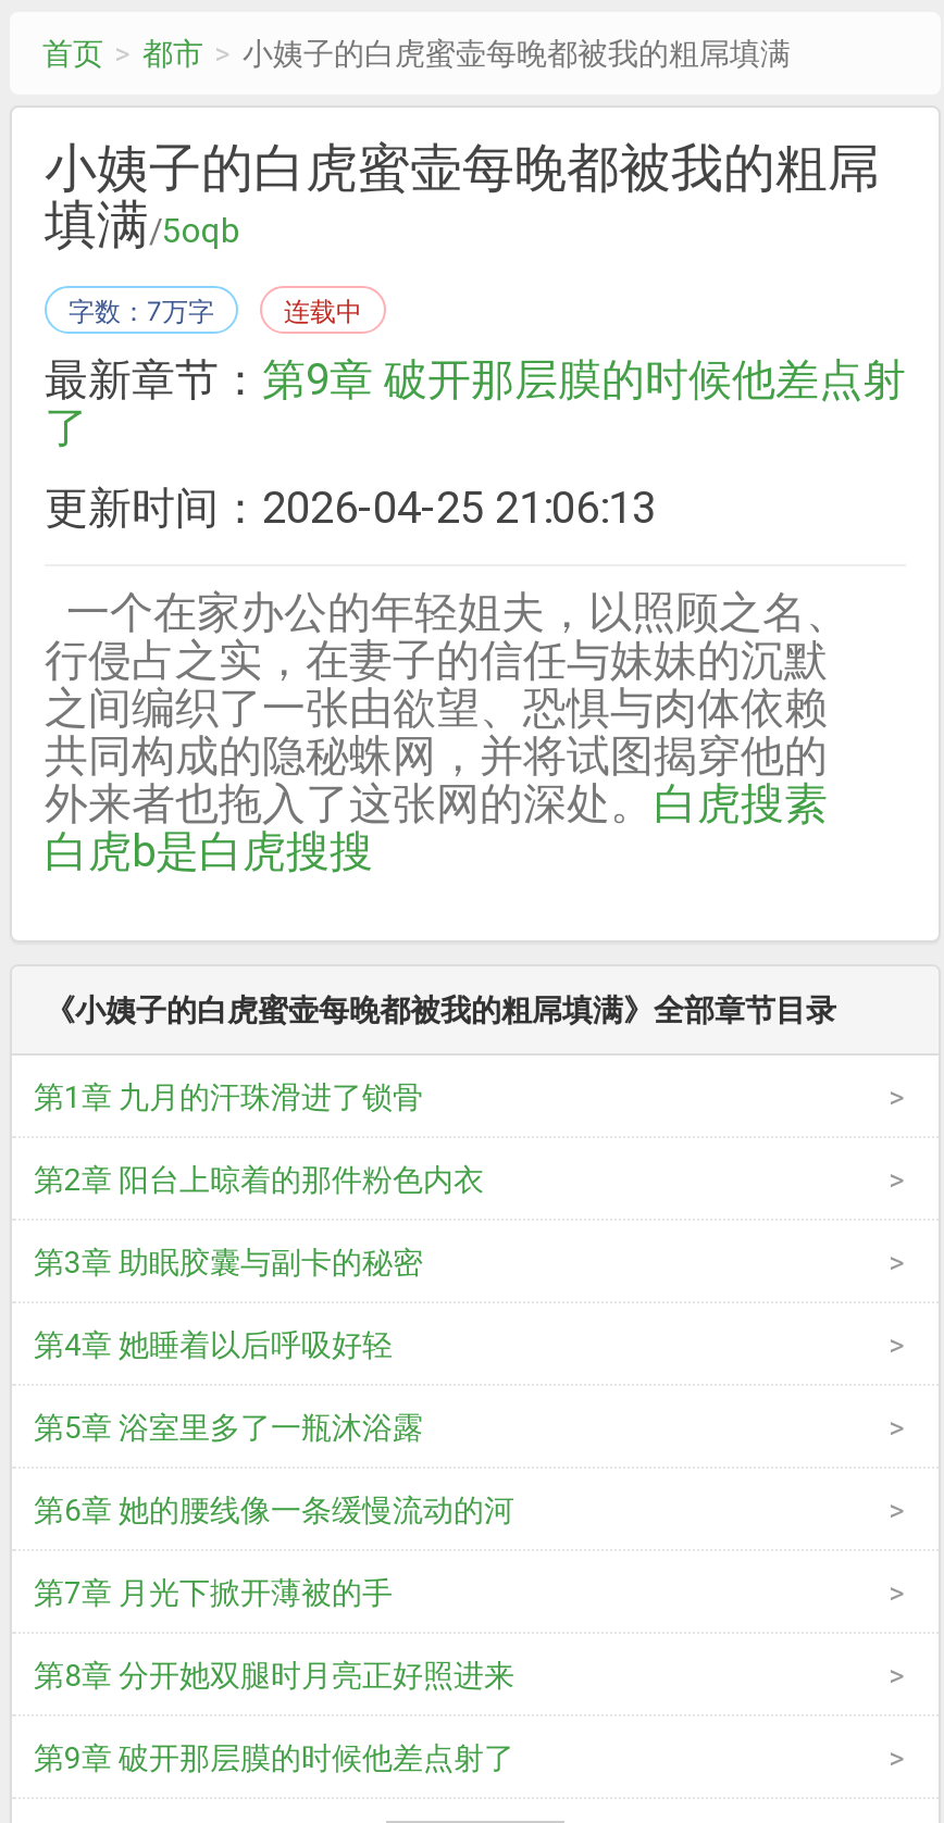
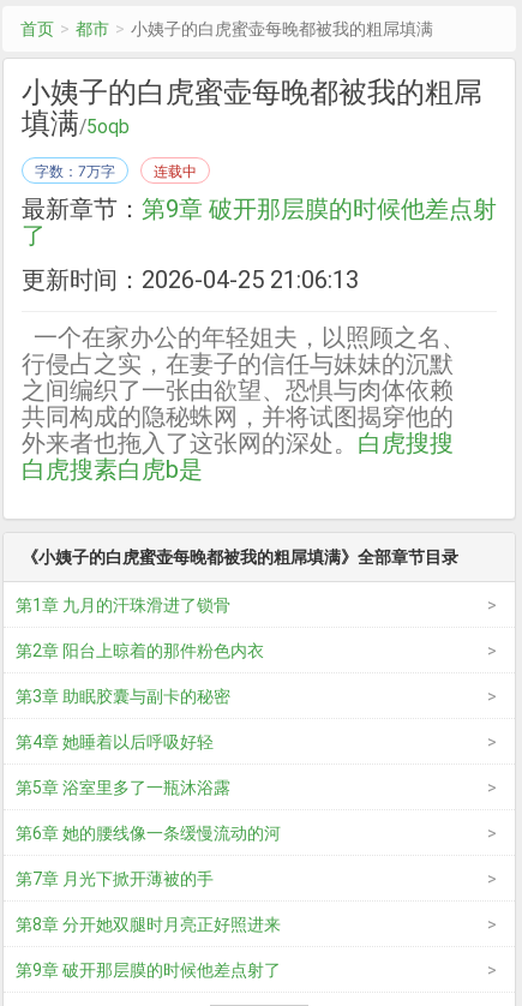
- 外来者也拖入了这张网的深处。白虎搜素
+ 外来者也拖入了这张网的深处。白虎搜搜

- 白虎b是白虎搜搜
+ 白虎搜素白虎b是
